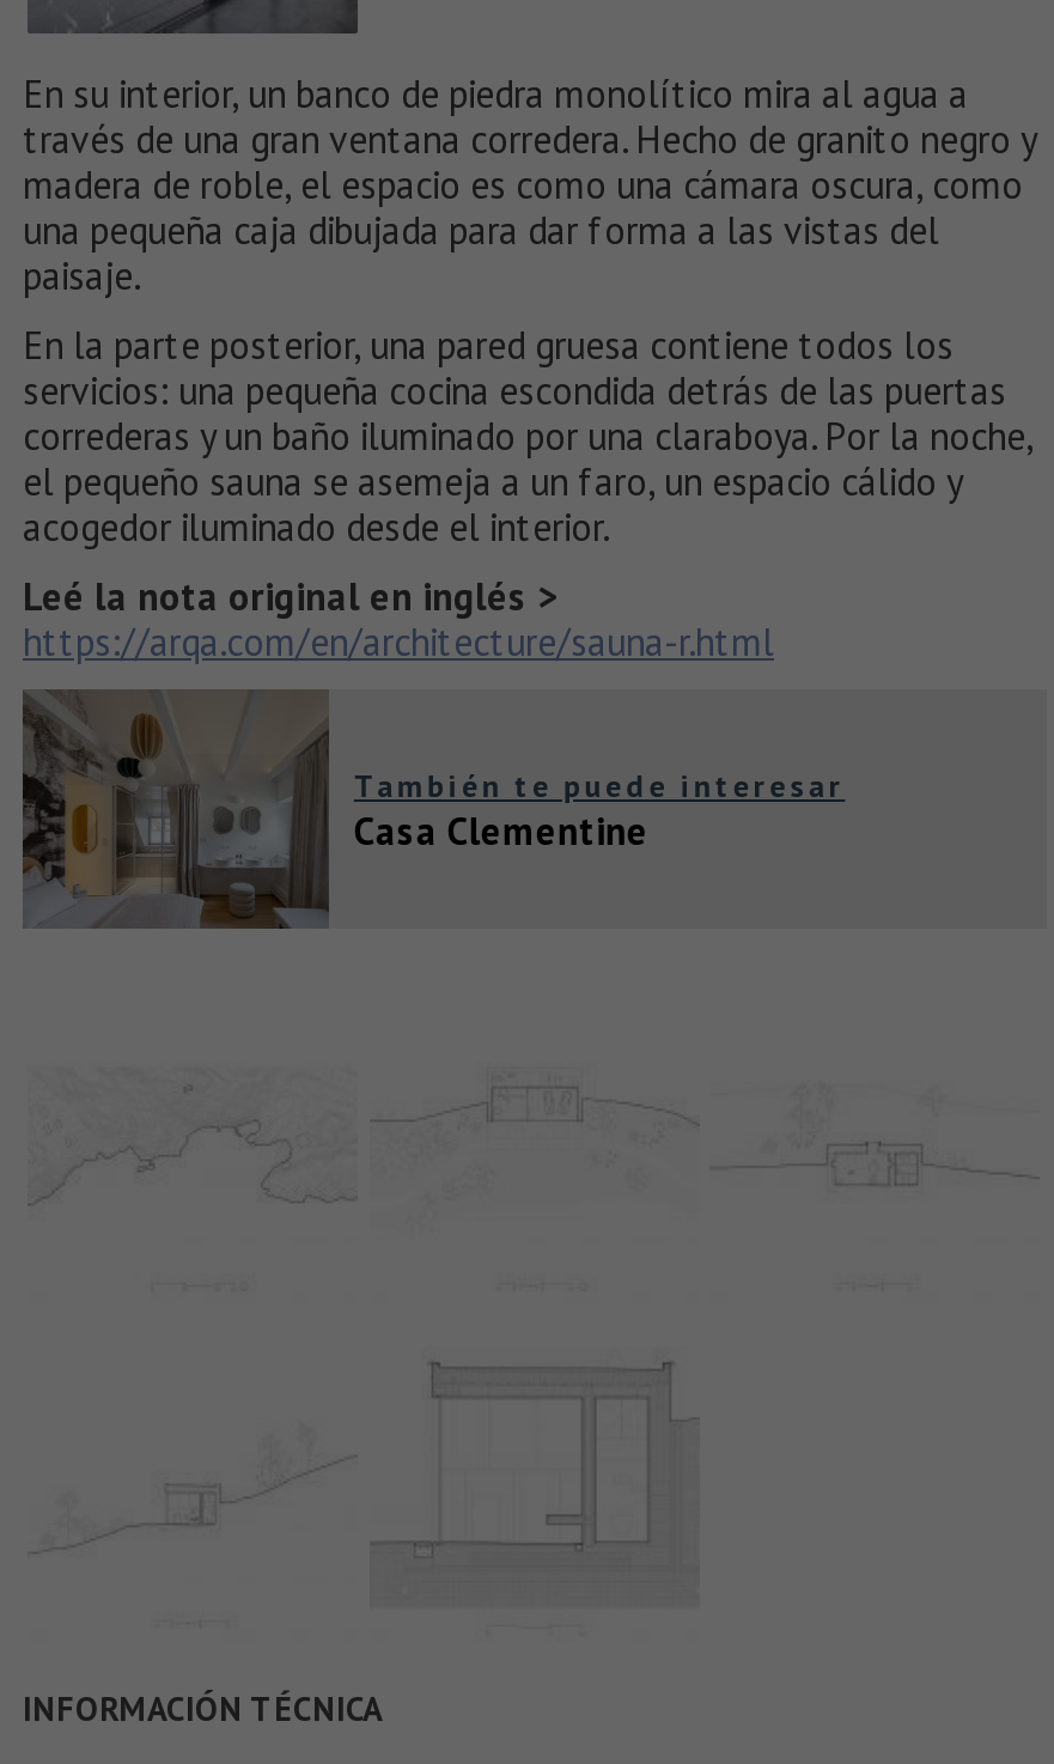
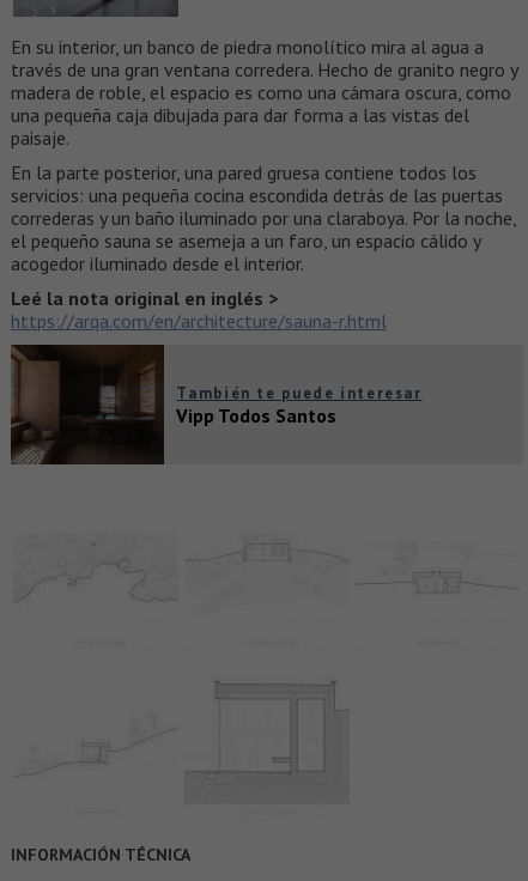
- [image]
- Casa Clementine
+ [image]
+ Vipp Todos Santos
